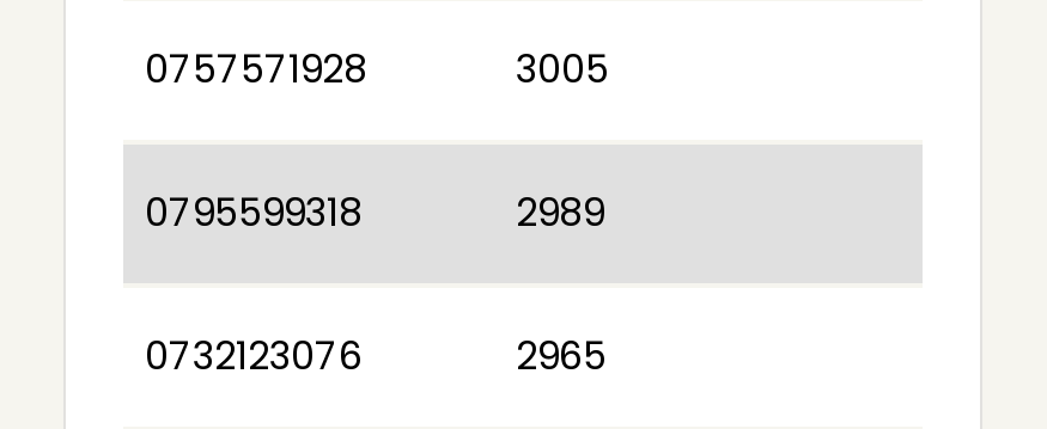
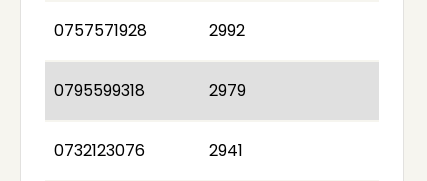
- 3005
+ 2992

- 2989
+ 2979

- 2965
+ 2941
